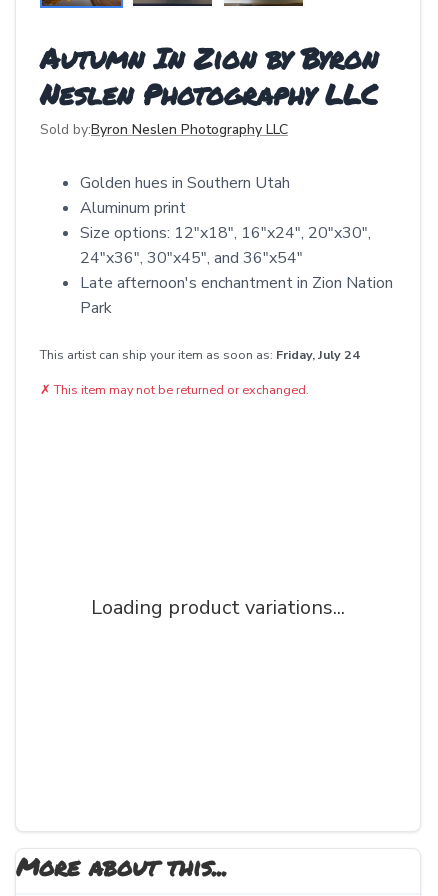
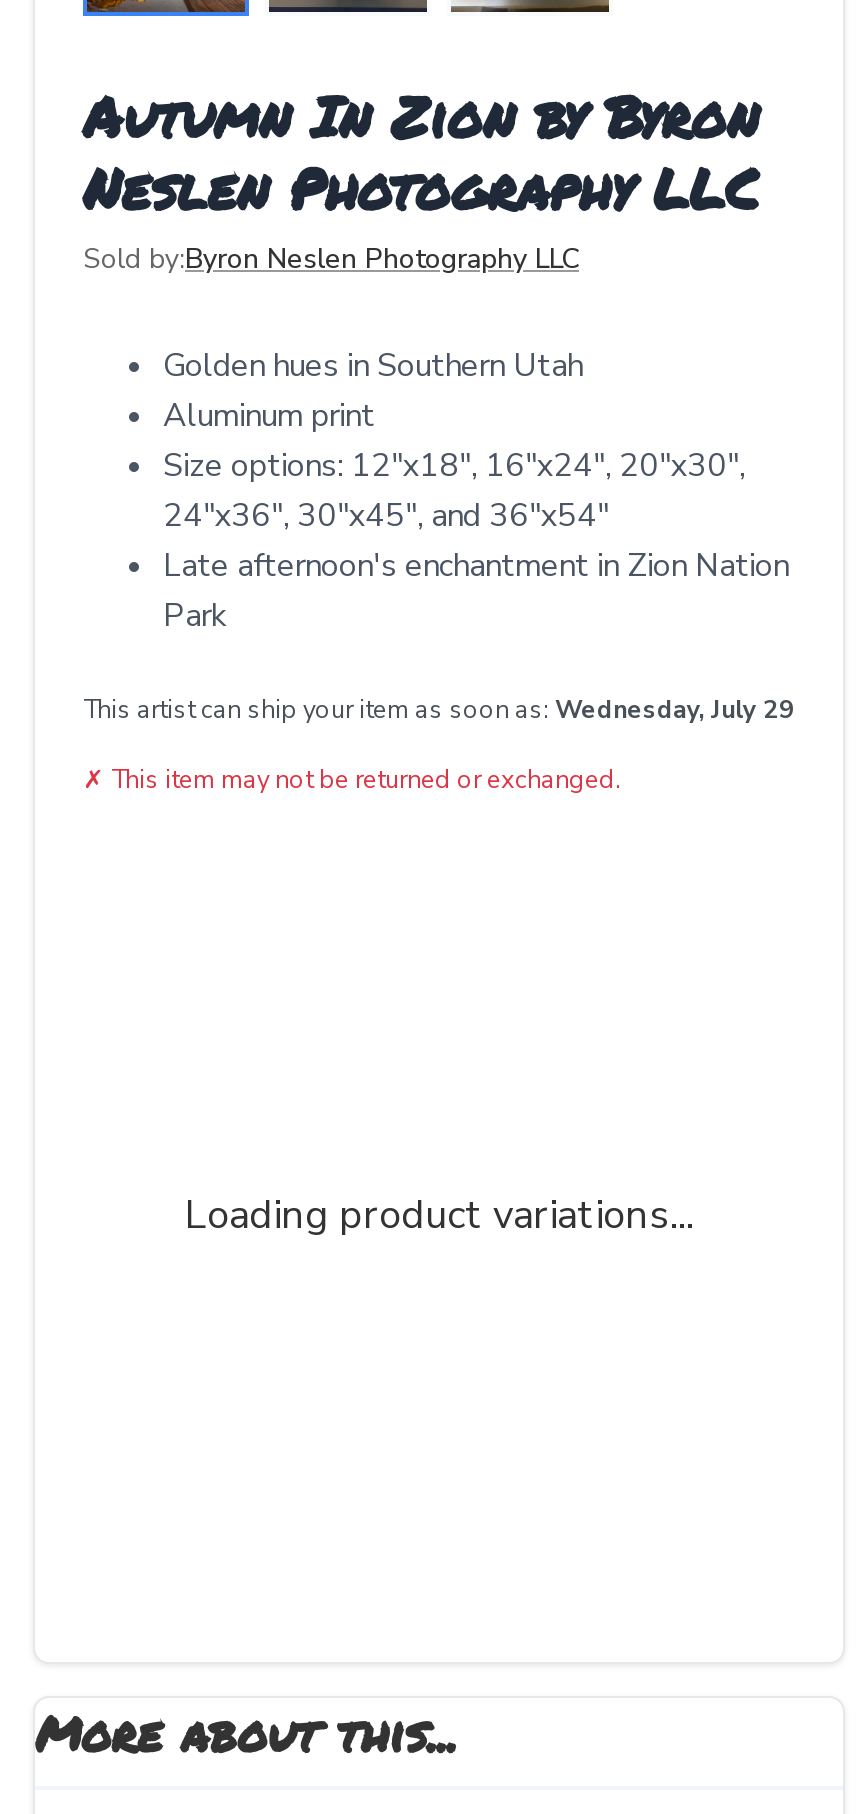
- This artist can ship your item as soon as: Friday, July 24
+ This artist can ship your item as soon as: Wednesday, July 29
